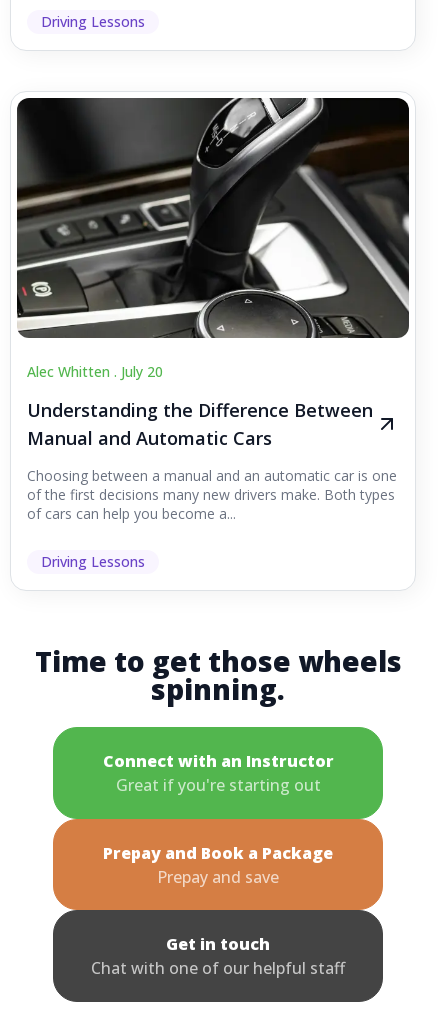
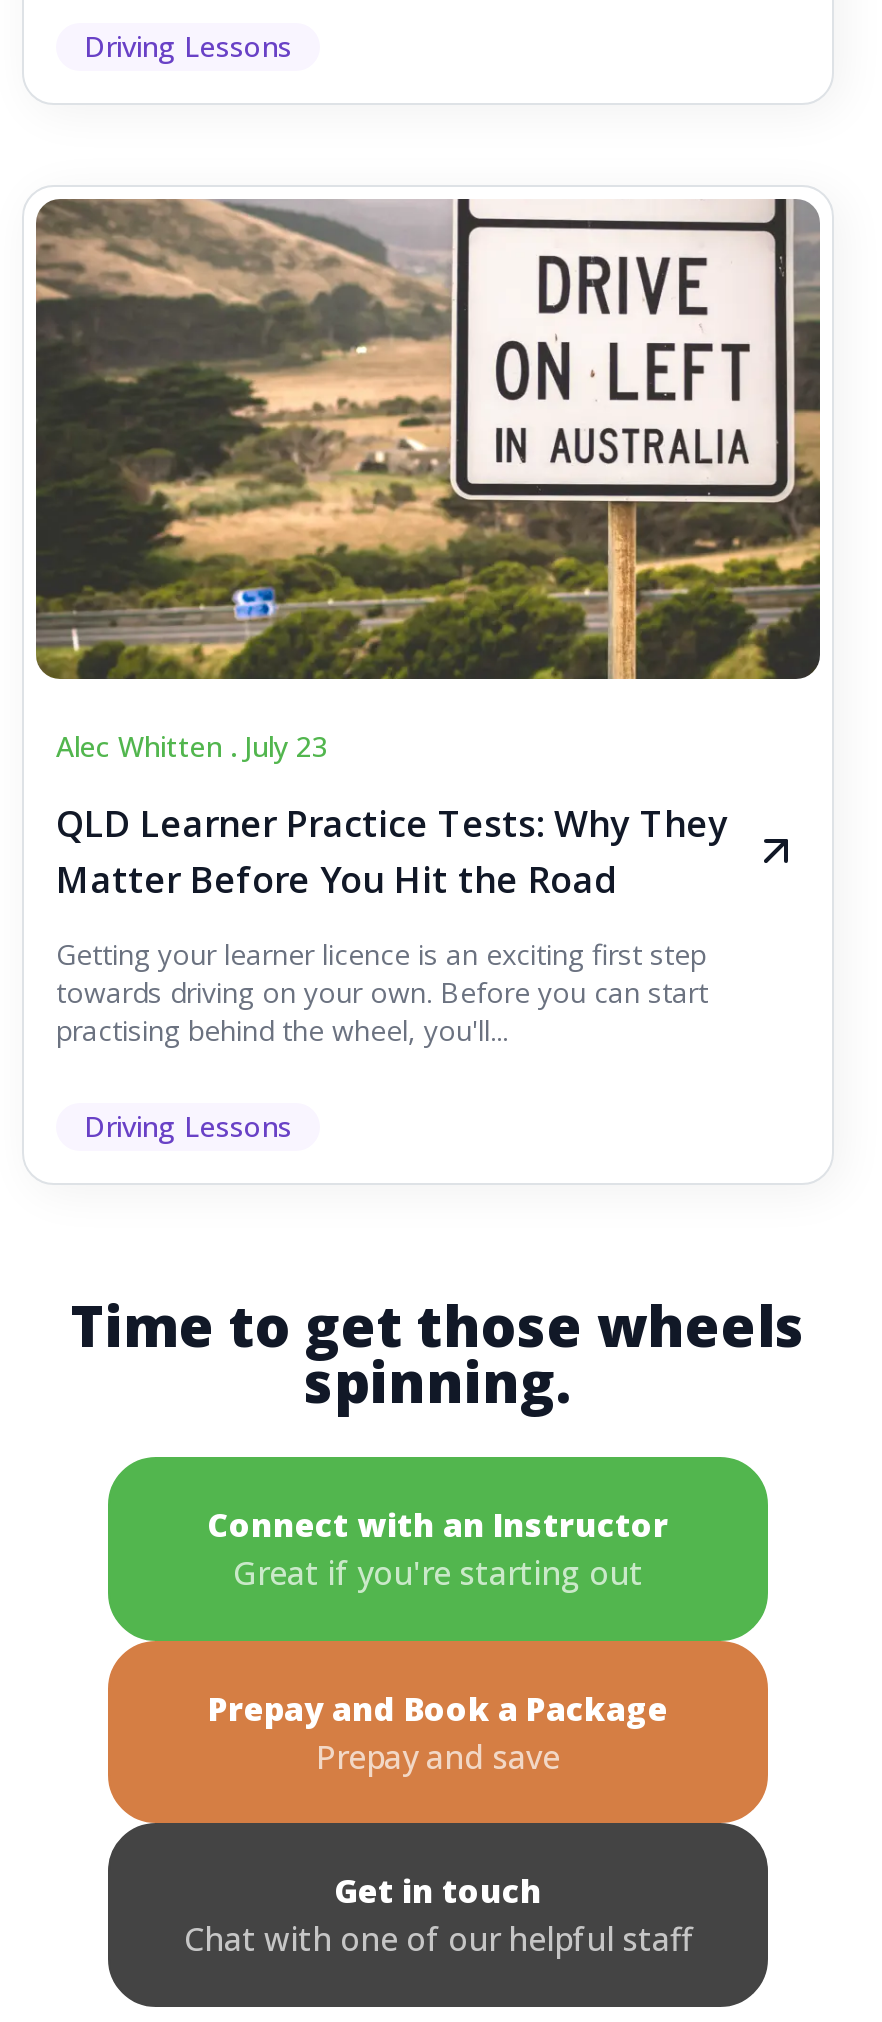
- [image]
- Alec Whitten . July 20
+ [image]
+ Alec Whitten . July 23

- Understanding the Difference Between
- Manual and Automatic Cars
+ QLD Learner Practice Tests: Why They
+ Matter Before You Hit the Road

- Choosing between a manual and an automatic car is one
- of the first decisions many new drivers make. Both types
- of cars can help you become a...
+ Getting your learner licence is an exciting first step
+ towards driving on your own. Before you can start
+ practising behind the wheel, you'll...
